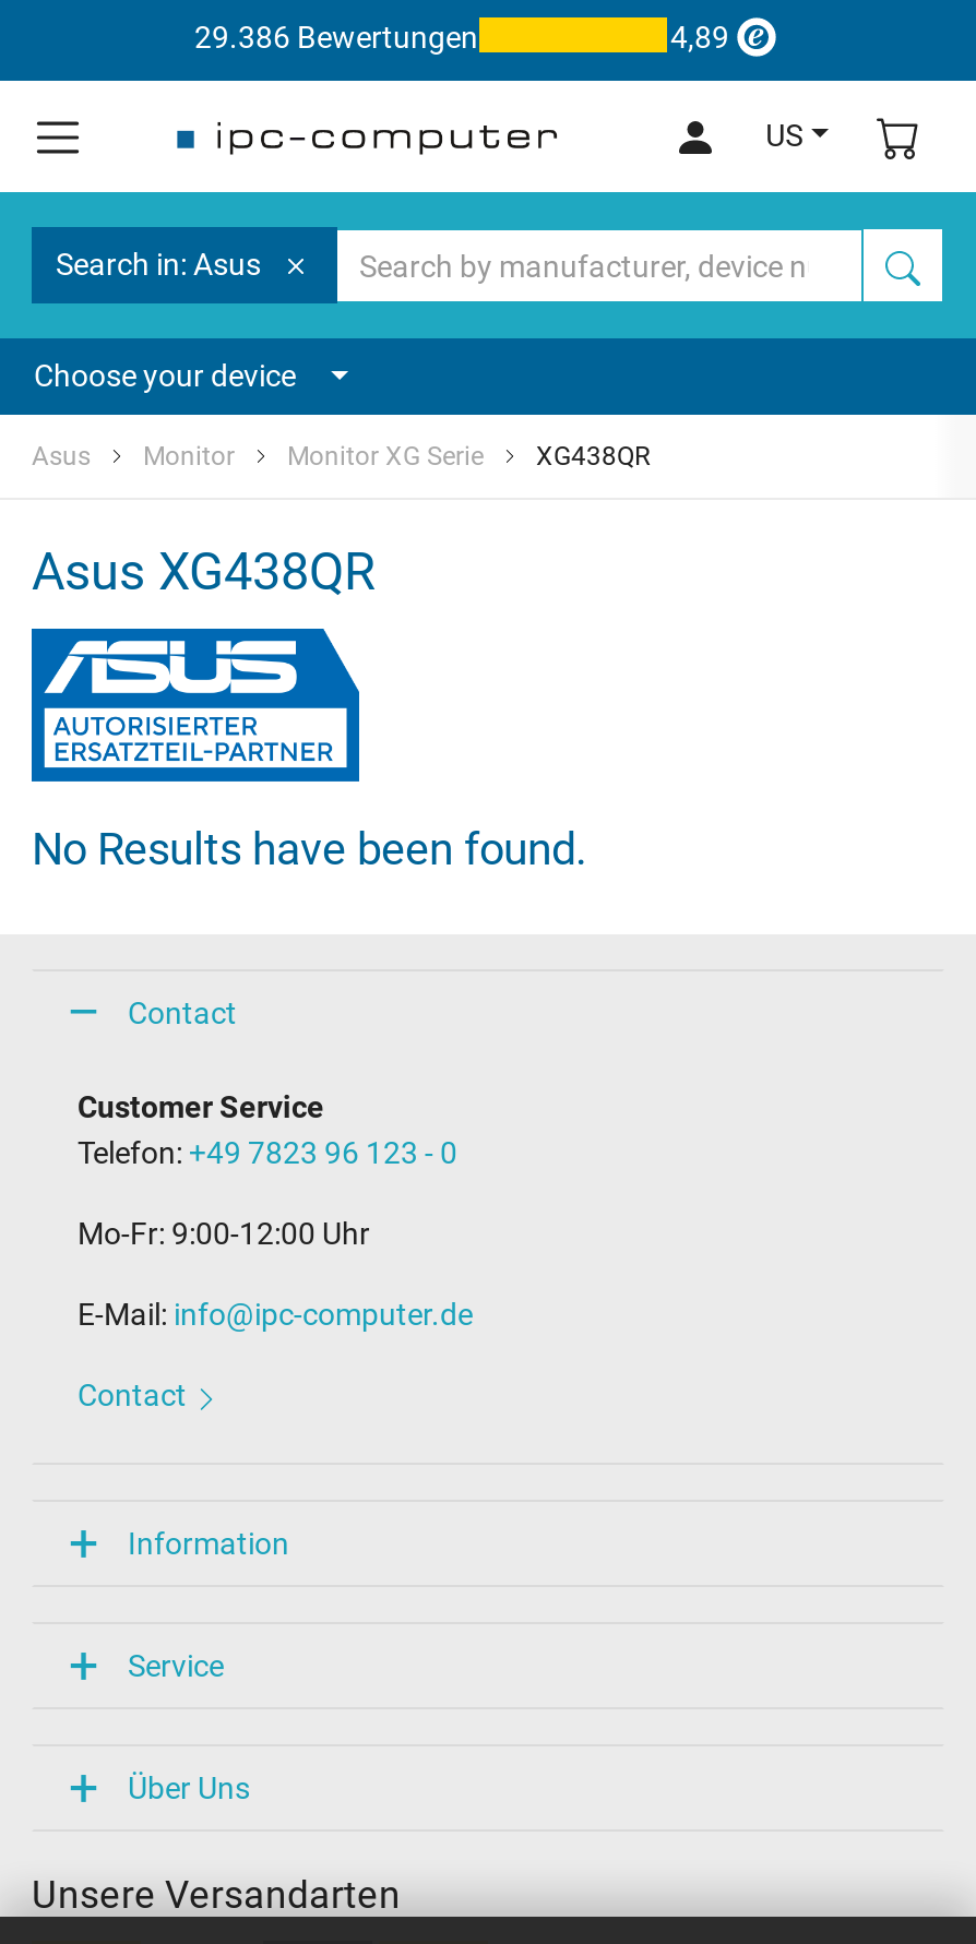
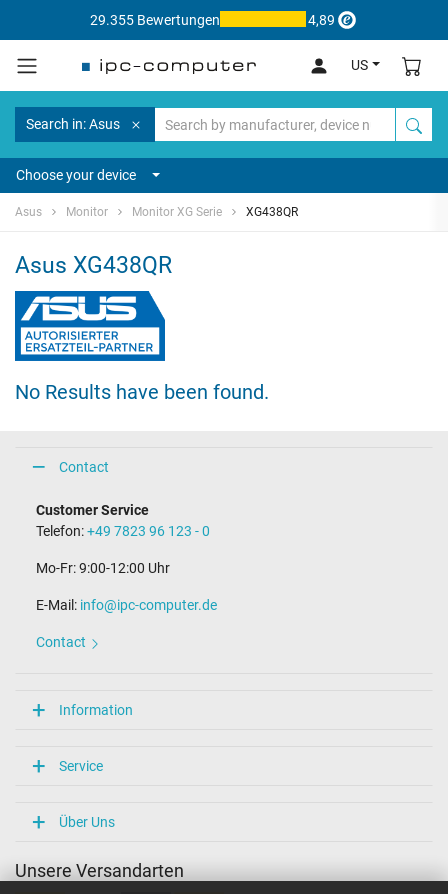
- 29.386 Bewertungen
+ 29.355 Bewertungen
